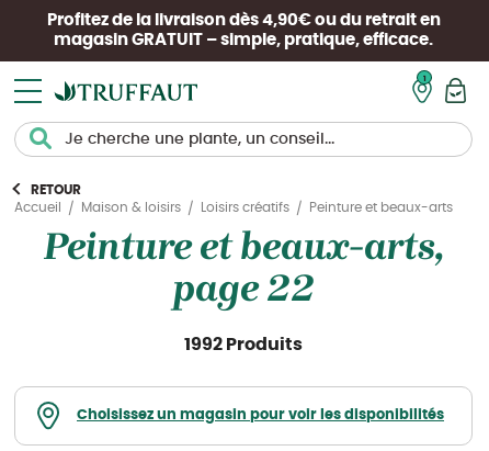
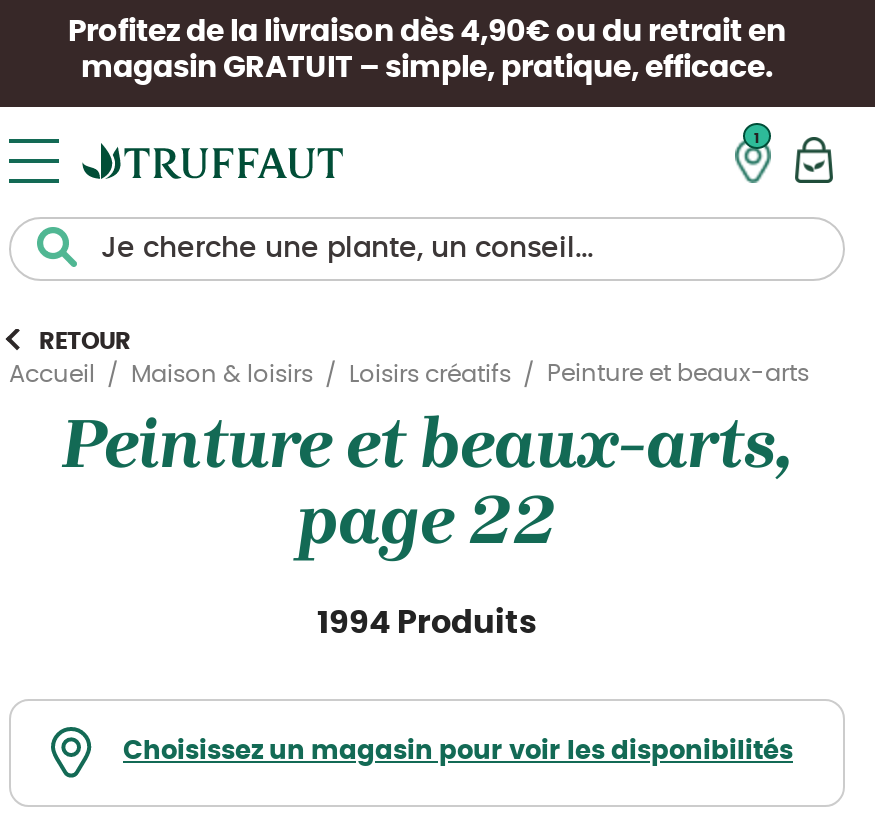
- 1992 Produits
+ 1994 Produits
